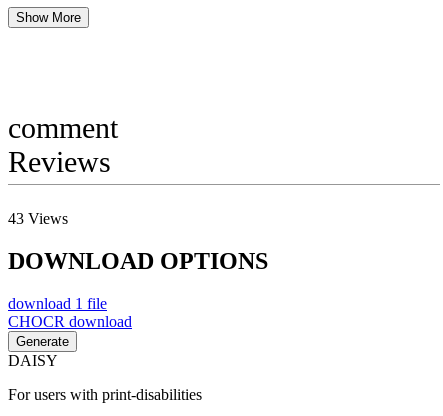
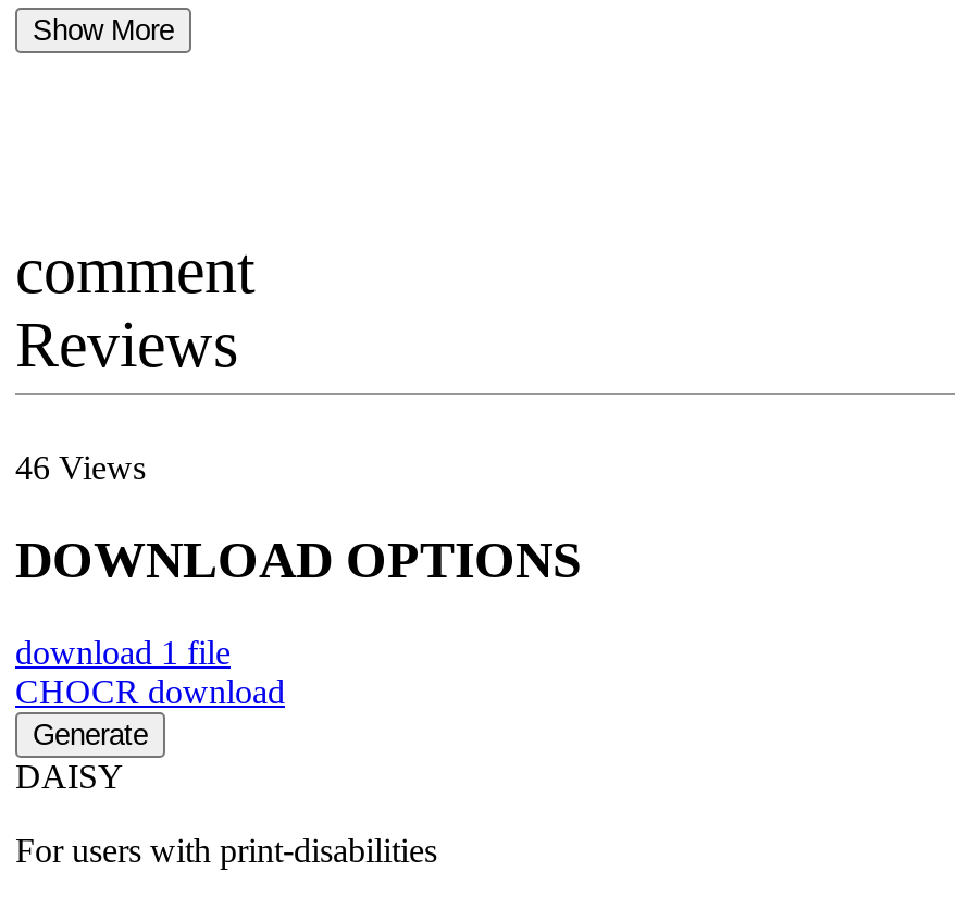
- 43 Views
+ 46 Views
